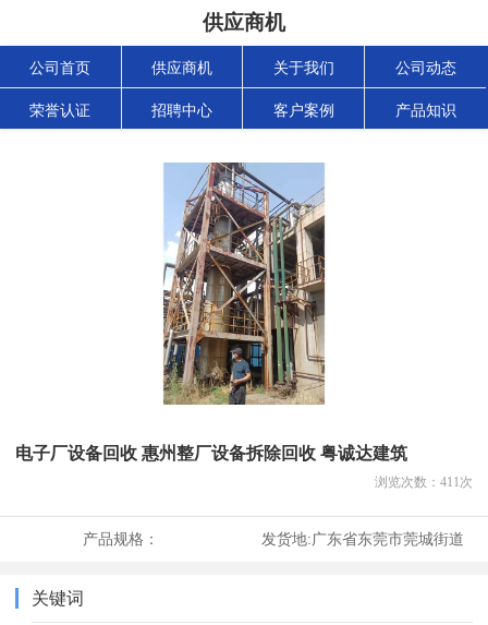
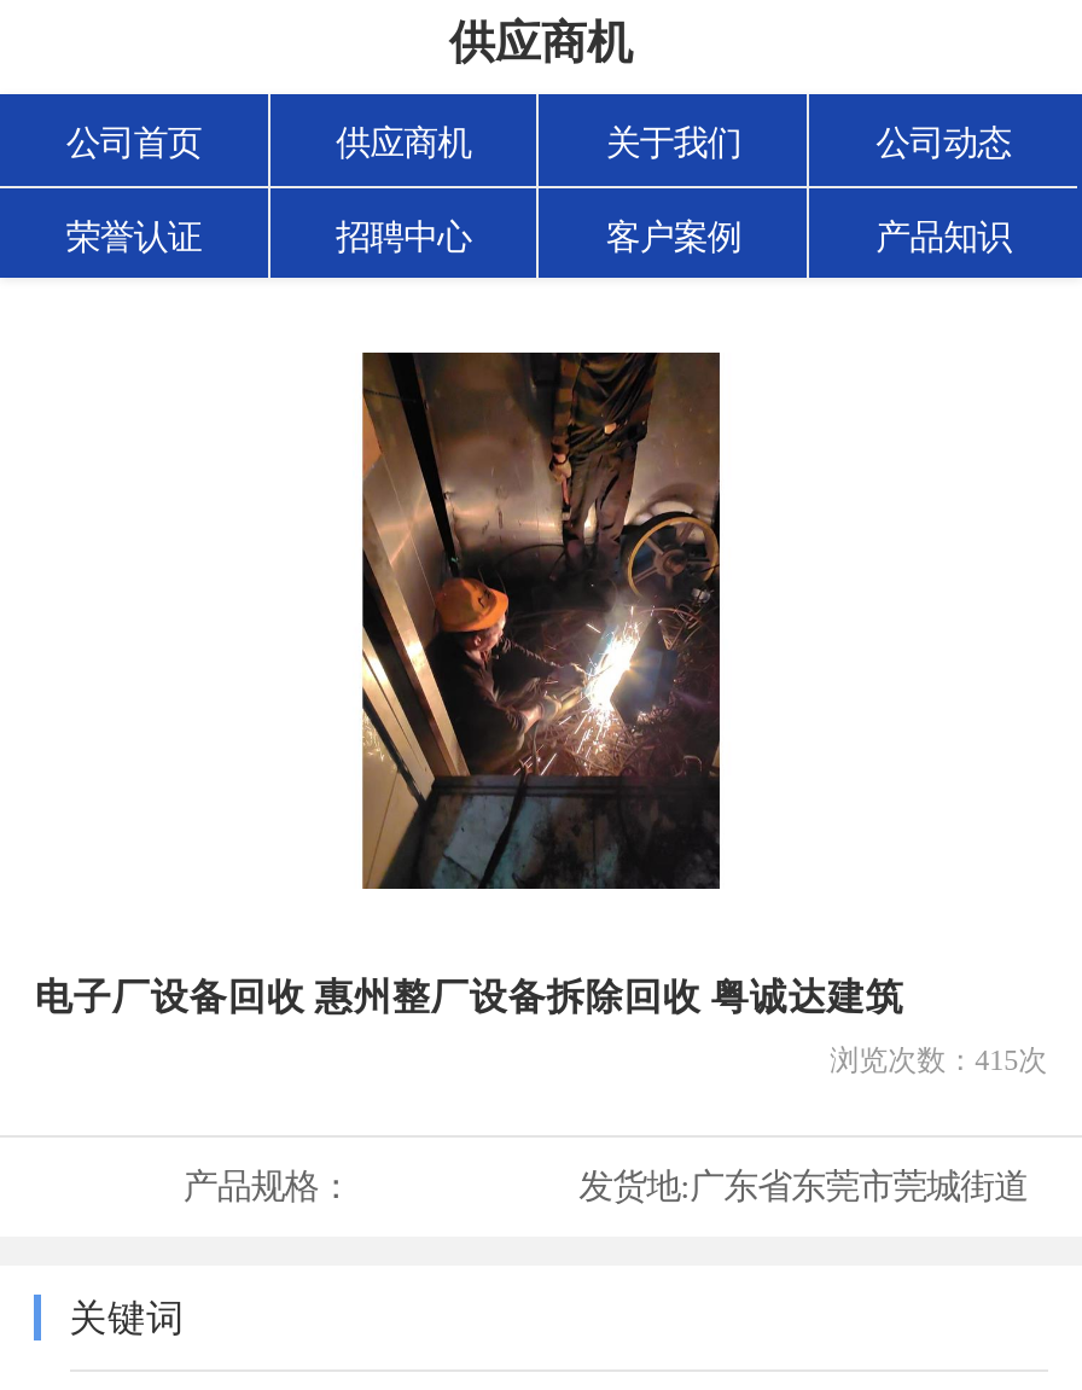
- [image]
+ [image]

- 浏览次数：411次
+ 浏览次数：415次
